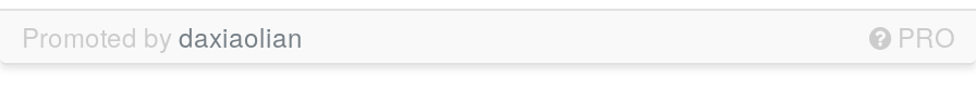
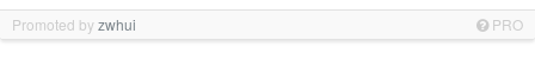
- Promoted by daxiaolian
+ Promoted by zwhui
